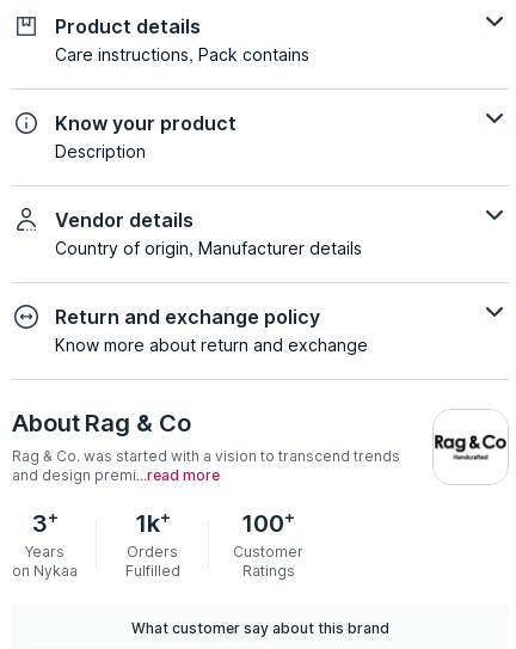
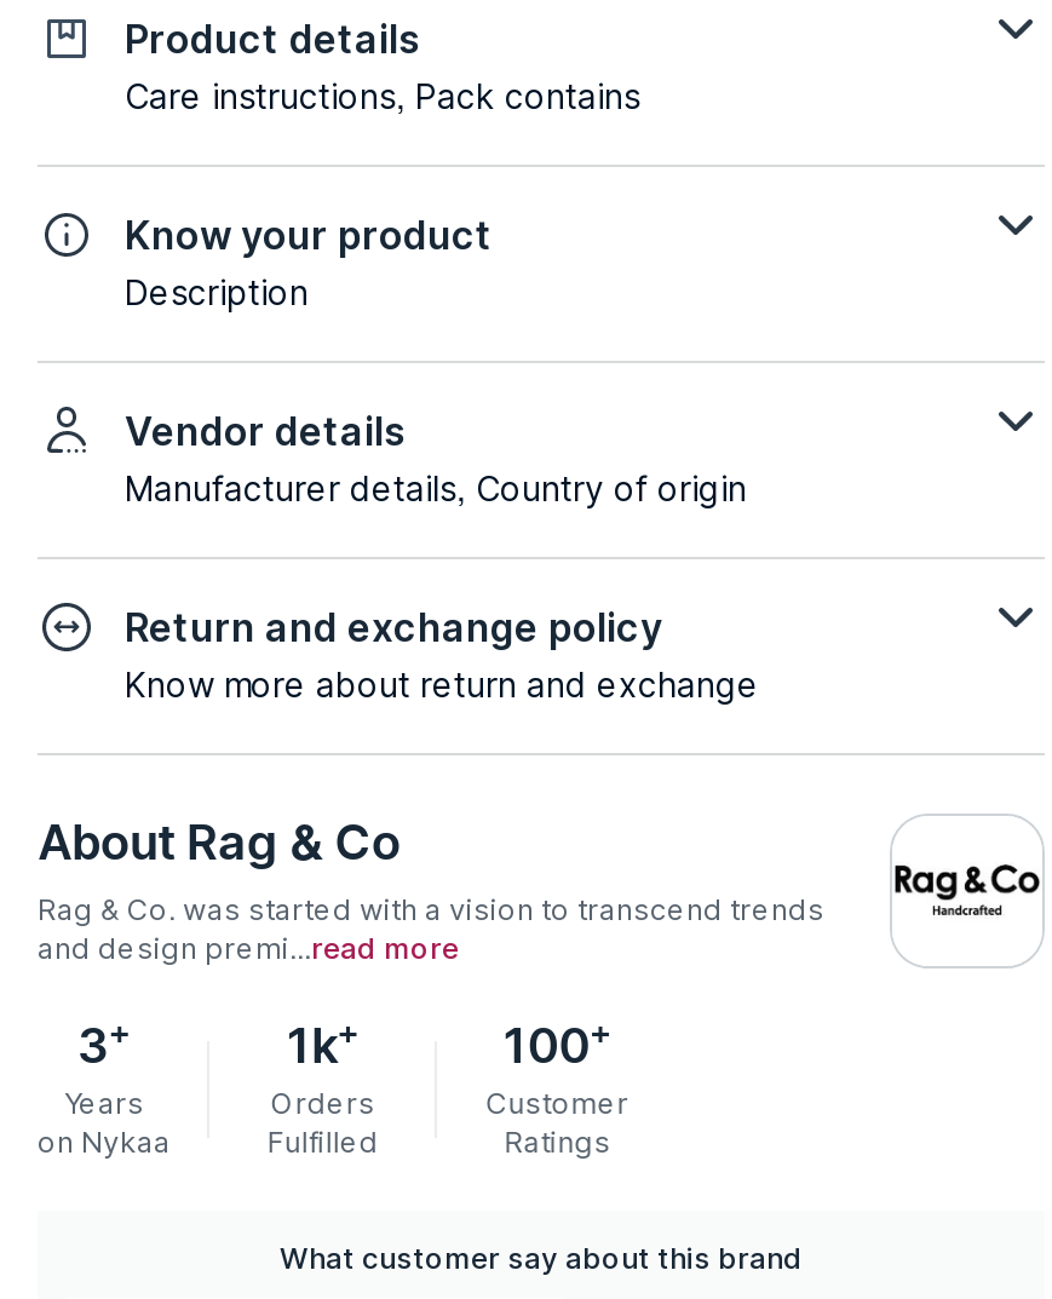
- Country of origin, Manufacturer details
+ Manufacturer details, Country of origin
